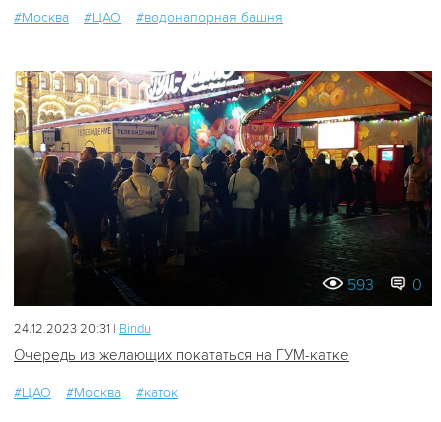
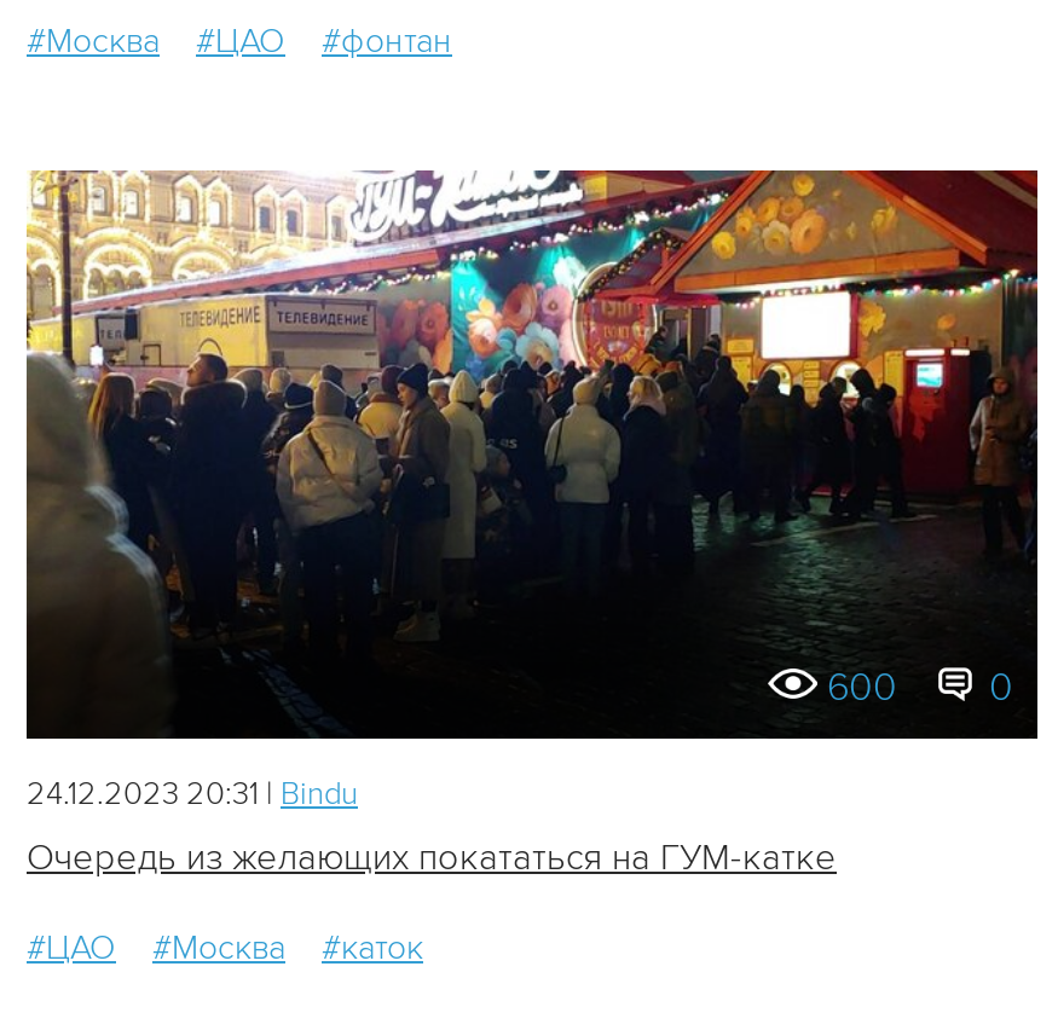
- #водонапорная башня
+ #фонтан

- 593 0
+ 600 0
